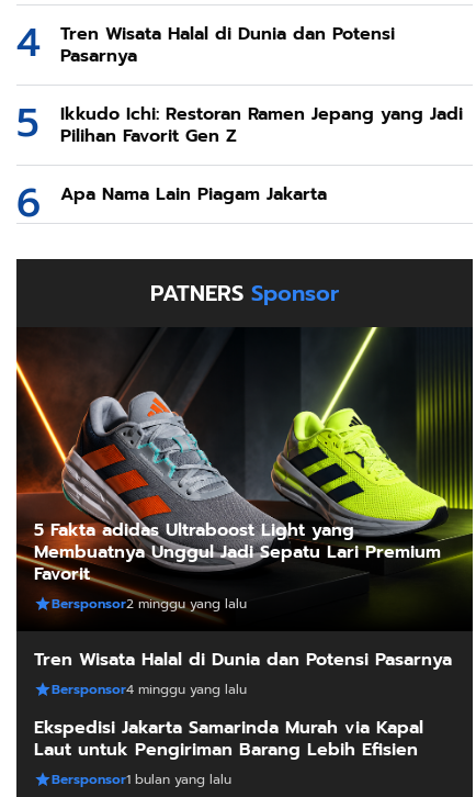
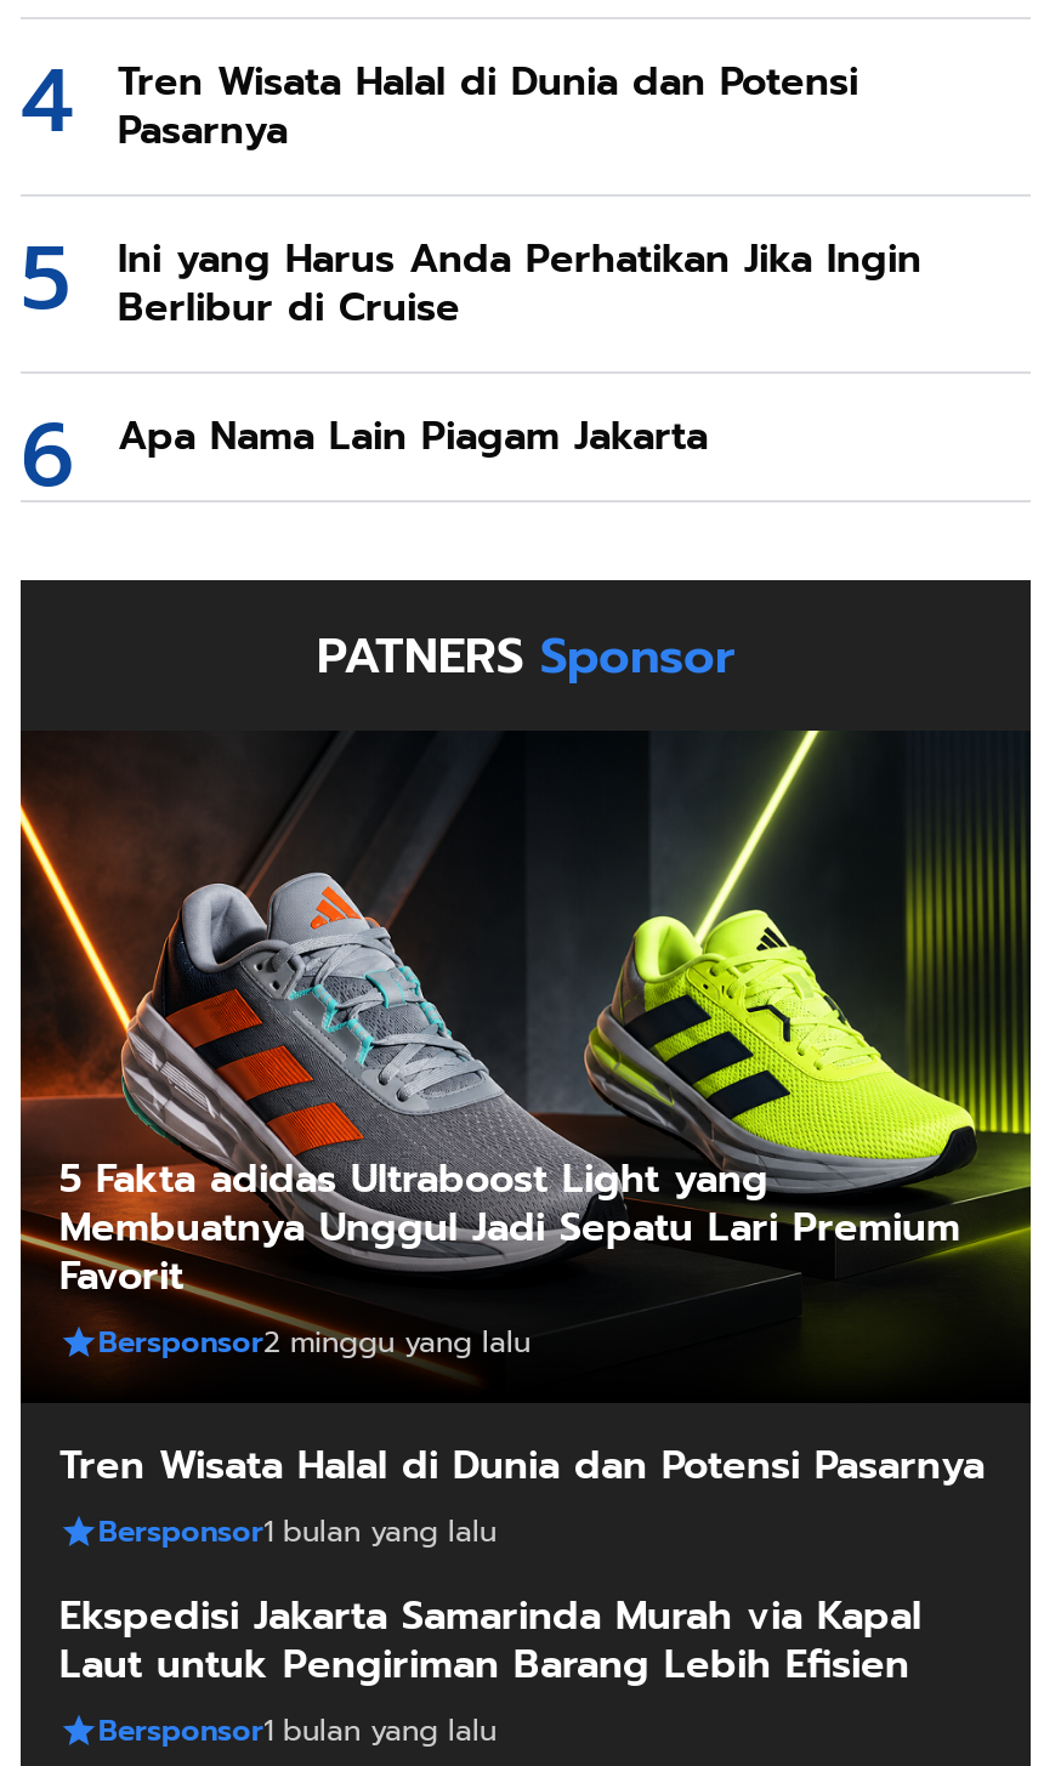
- Ikkudo Ichi: Restoran Ramen Jepang yang Jadi
- Pilihan Favorit Gen Z
+ Ini yang Harus Anda Perhatikan Jika Ingin
+ Berlibur di Cruise

- Bersponsor 4 minggu yang lalu
+ Bersponsor 1 bulan yang lalu
